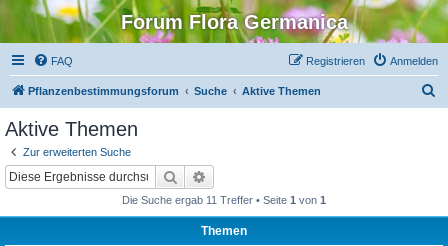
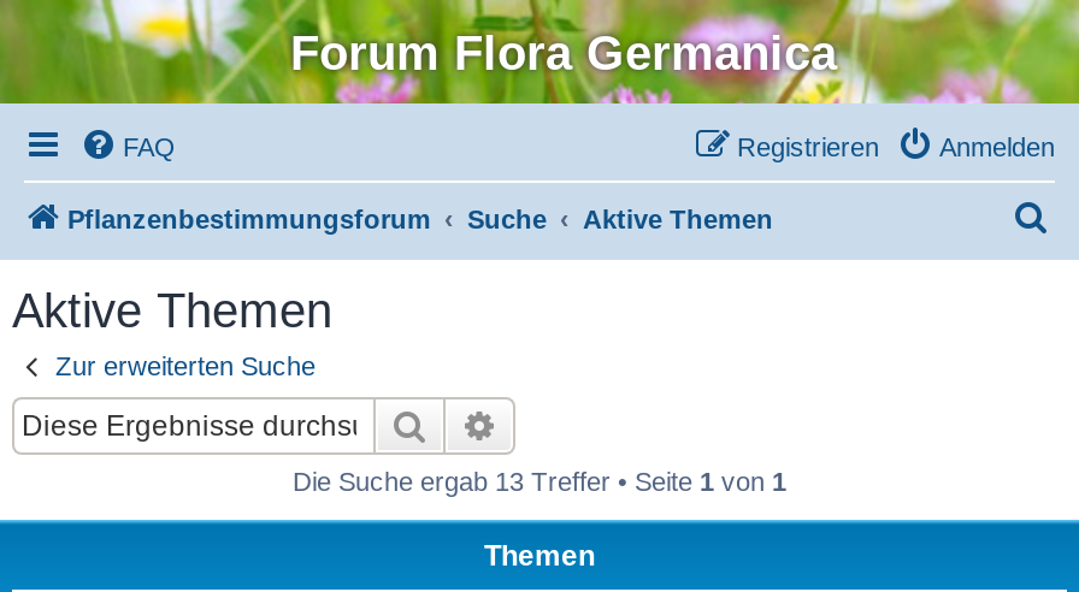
- Die Suche ergab 11 Treffer • Seite 1 von 1
+ Die Suche ergab 13 Treffer • Seite 1 von 1
